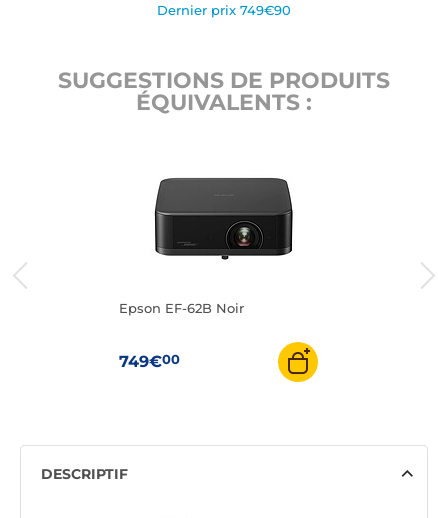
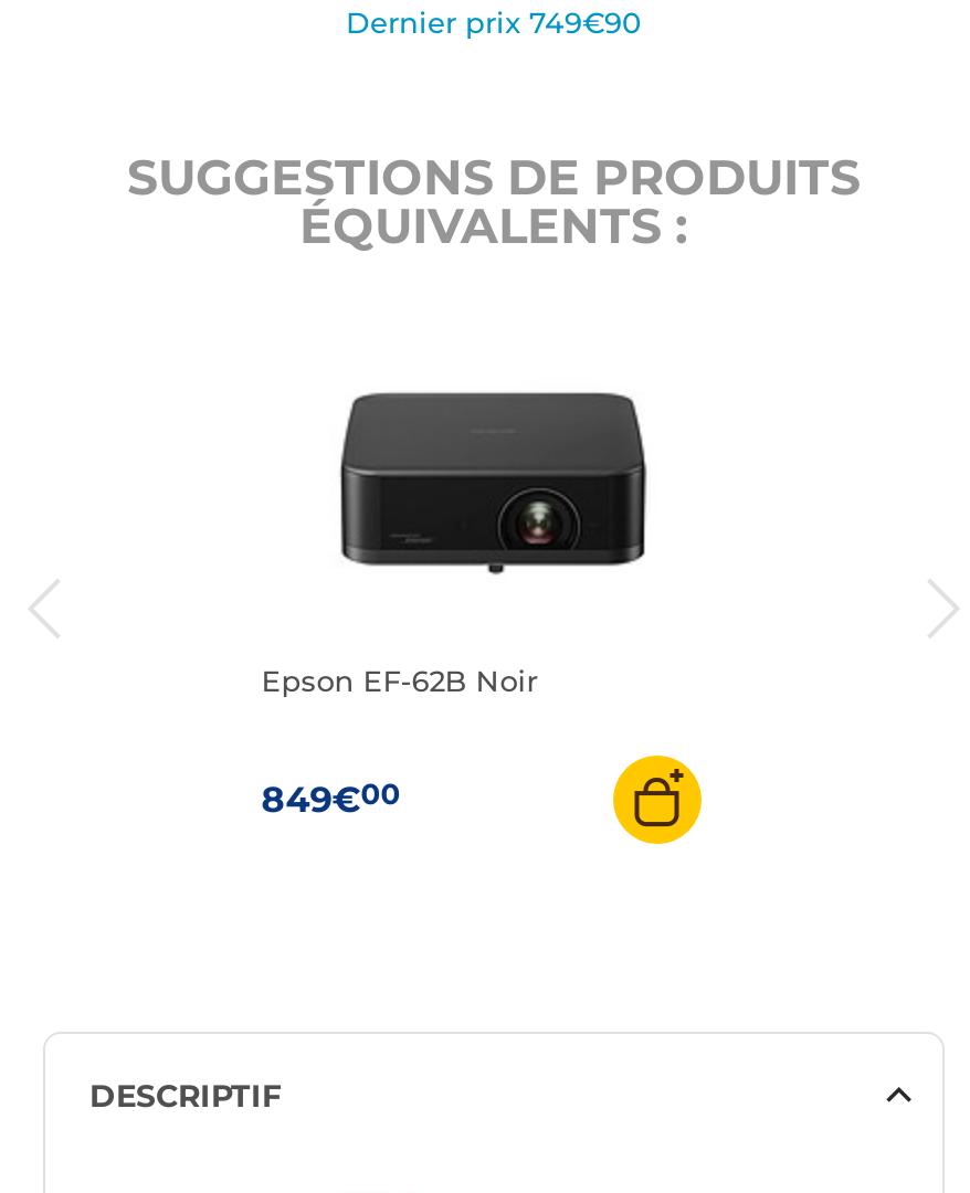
- 749€00
+ 849€00
